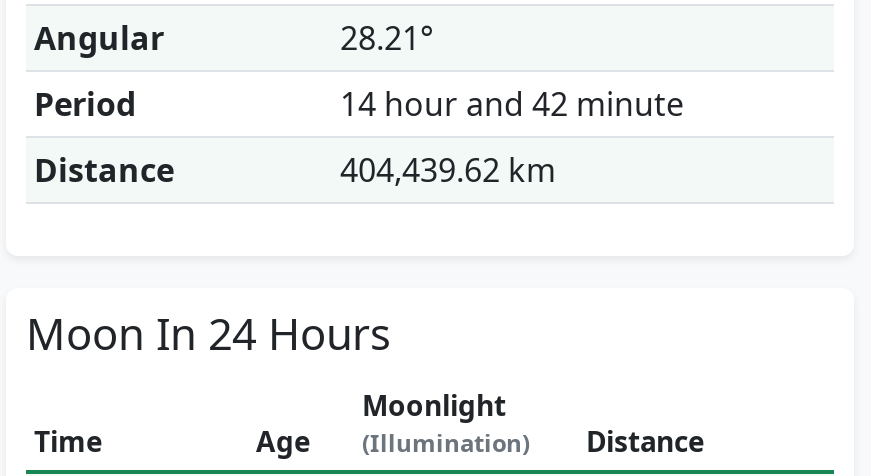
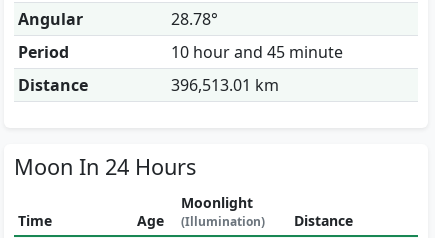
- 28.21°
+ 28.78°

- 14 hour and 42 minute
+ 10 hour and 45 minute

- 404,439.62 km
+ 396,513.01 km
